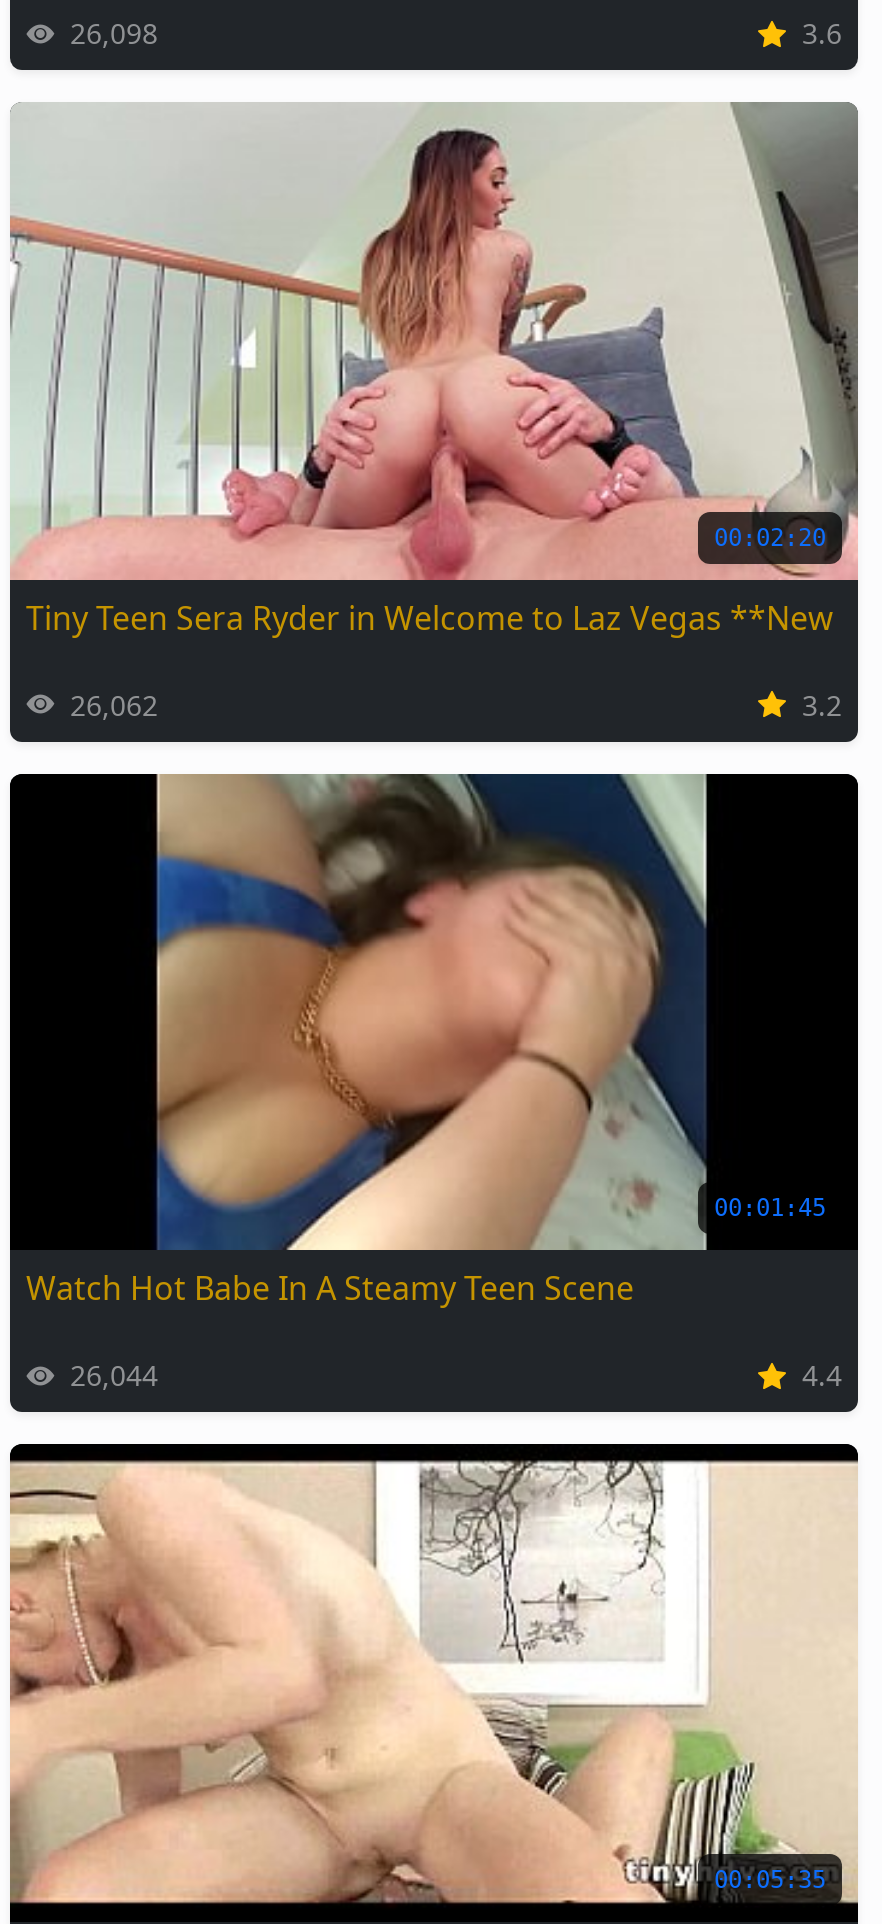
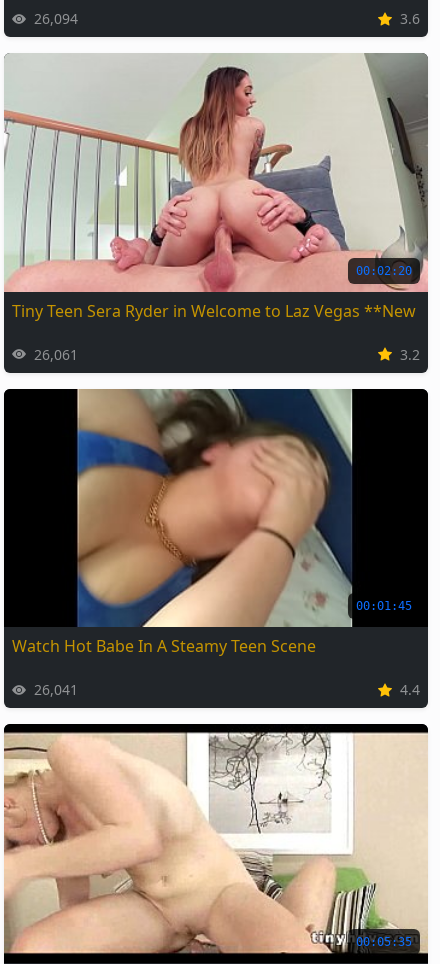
- 26,098
+ 26,094

- 26,062
+ 26,061

- 26,044
+ 26,041
